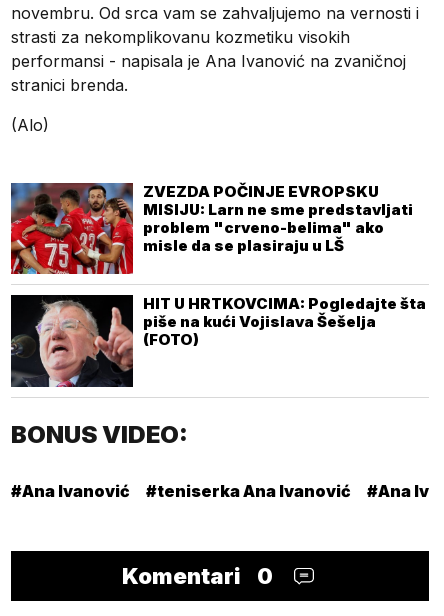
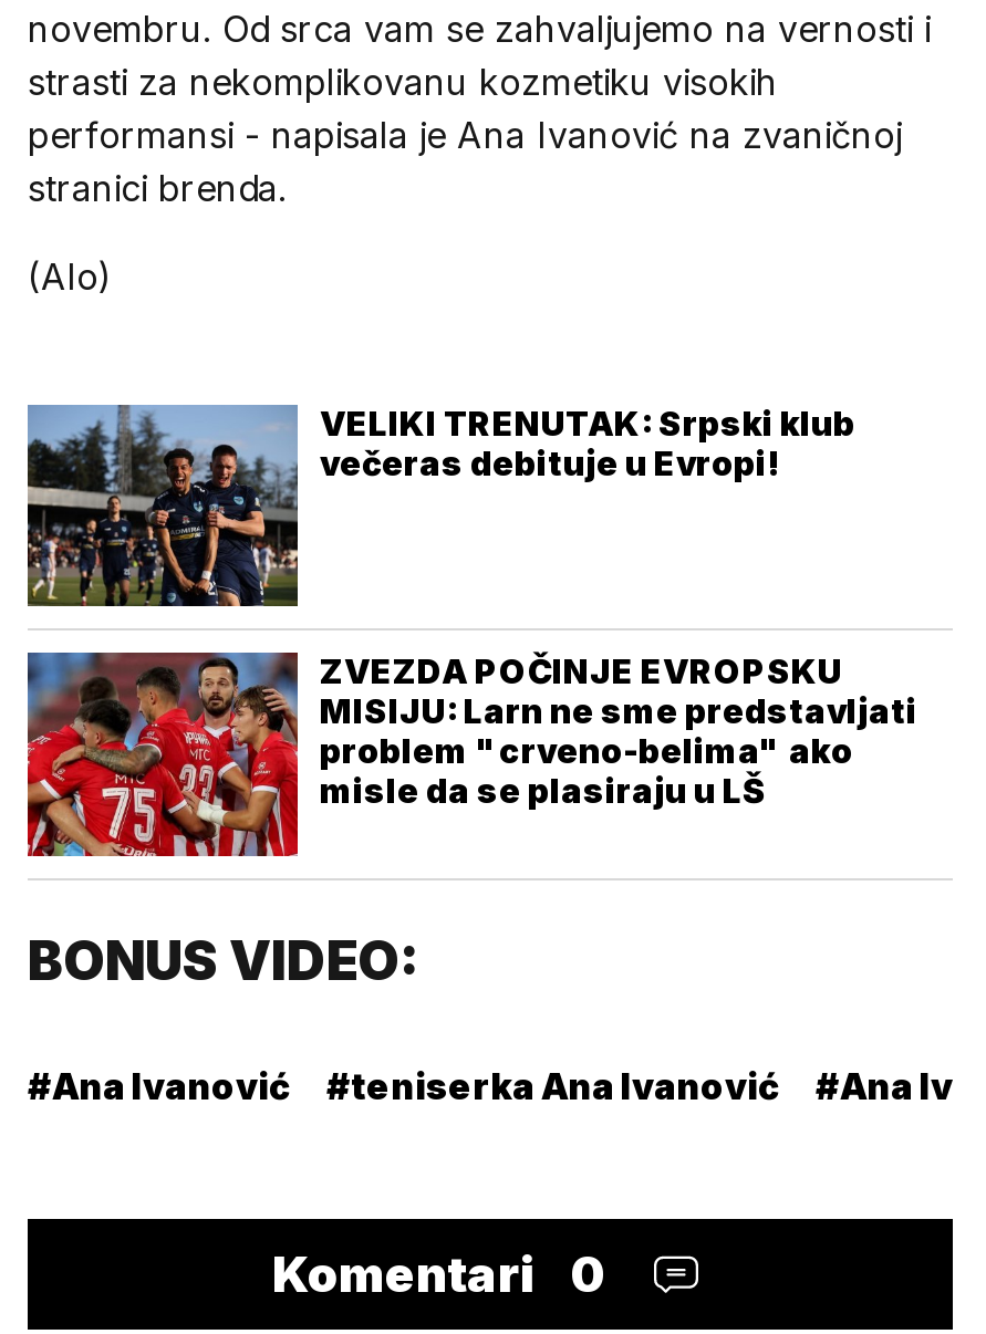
+ [image]
+ VELIKI TRENUTAK: Srpski klub
+ večeras debituje u Evropi!

moved down: [image] | ZVEZDA POČINJE EVROPSKU | MISIJU: Larn ne sme predstavljati | problem "crveno-belima" ako | misle da se plasiraju u LŠ

- [image]
- HIT U HRTKOVCIMA: Pogledajte šta
- piše na kući Vojislava Šešelja
- (FOTO)
